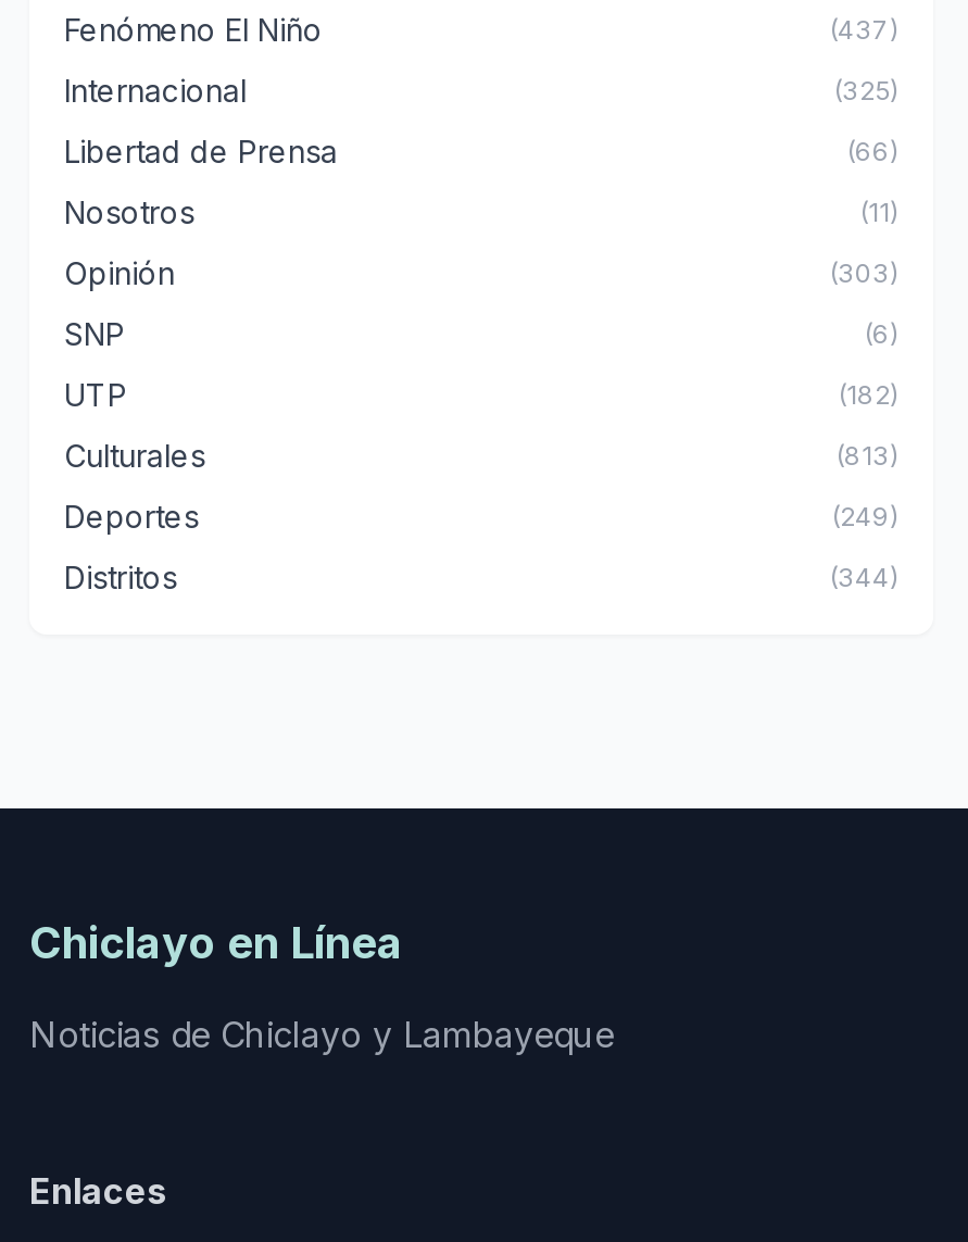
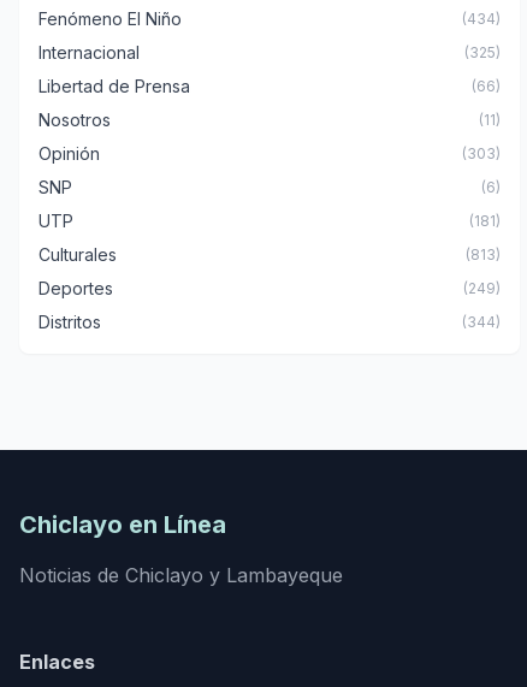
- (437)
+ (434)

- (182)
+ (181)
